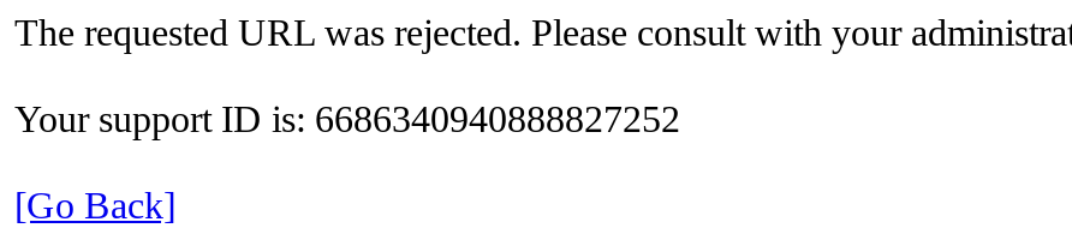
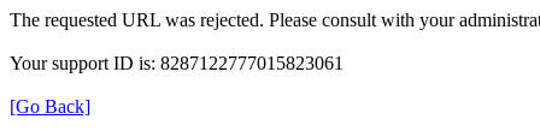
- Your support ID is: 6686340940888827252
+ Your support ID is: 8287122777015823061
